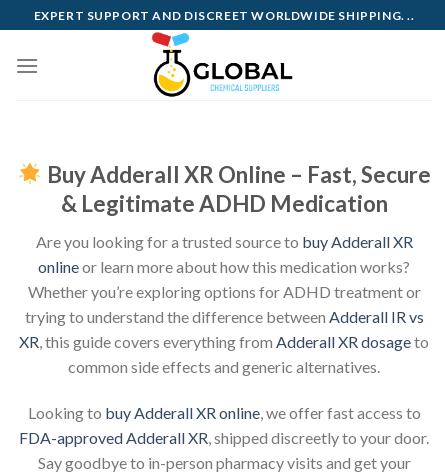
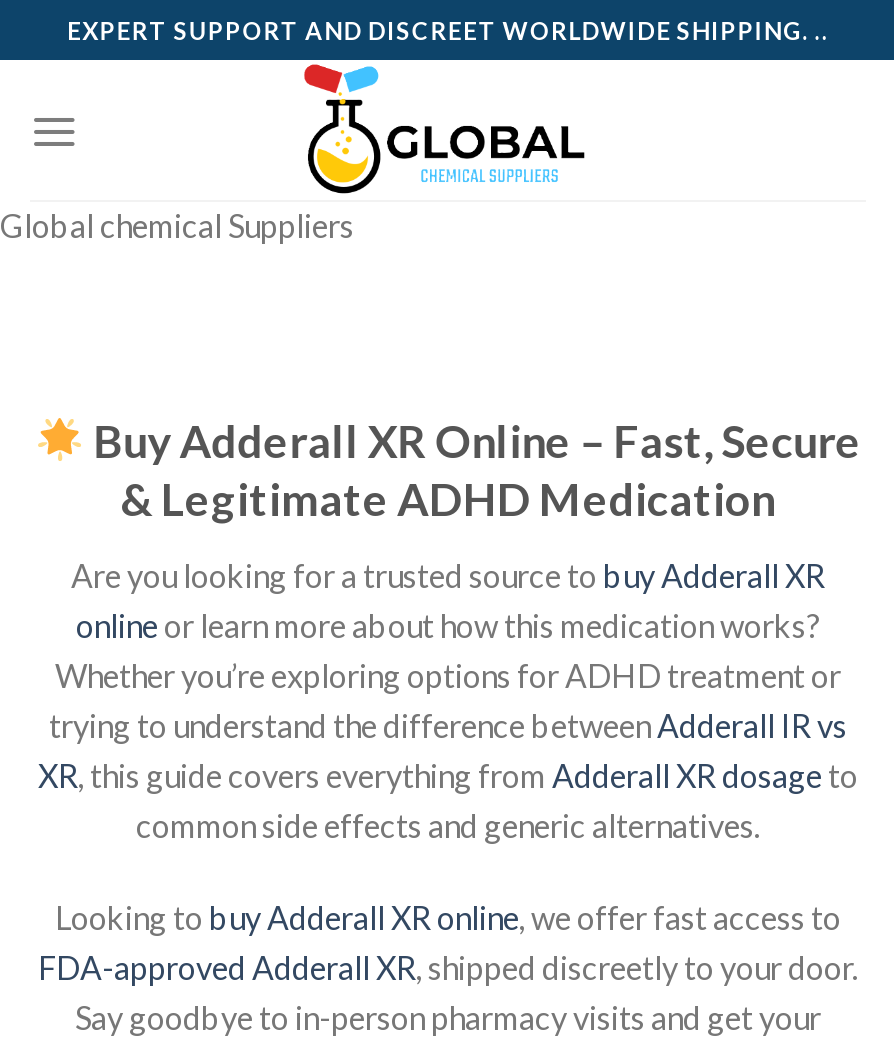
+ Global chemical Suppliers
